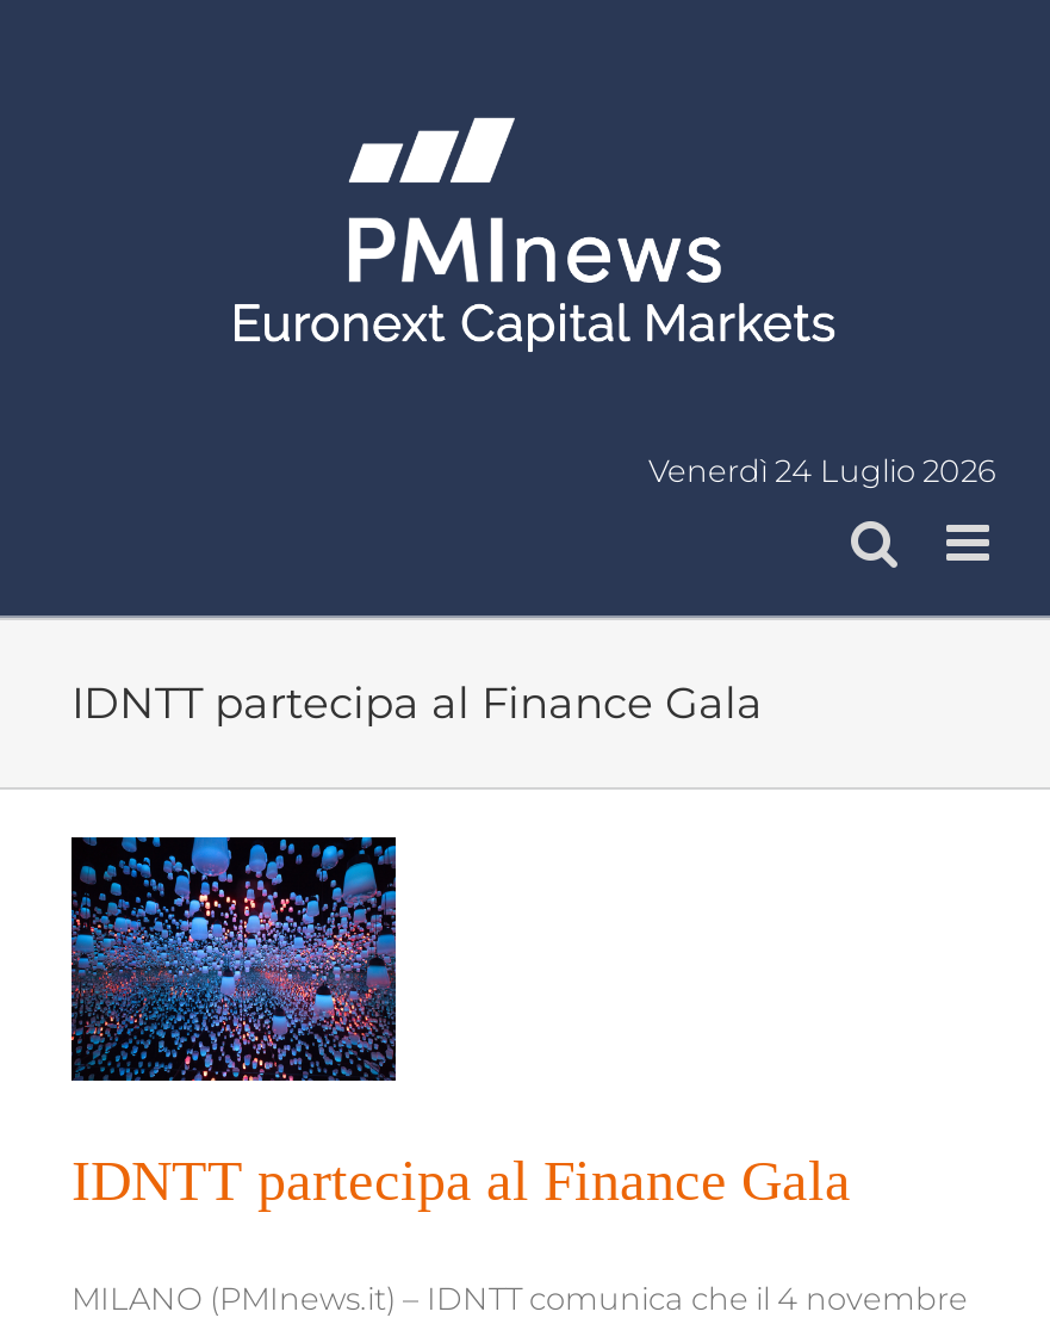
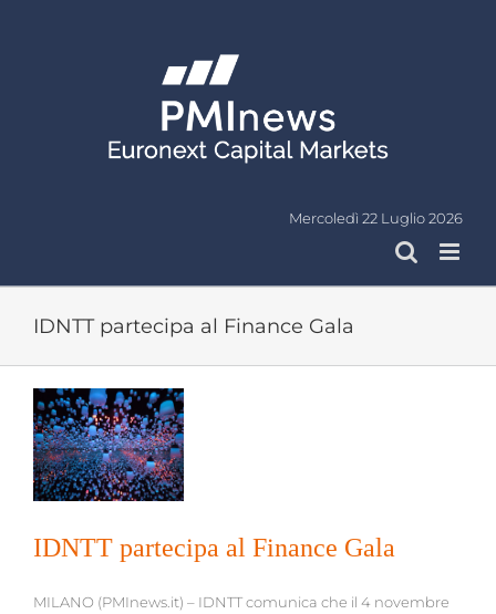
- Venerdì 24 Luglio 2026
+ Mercoledì 22 Luglio 2026
